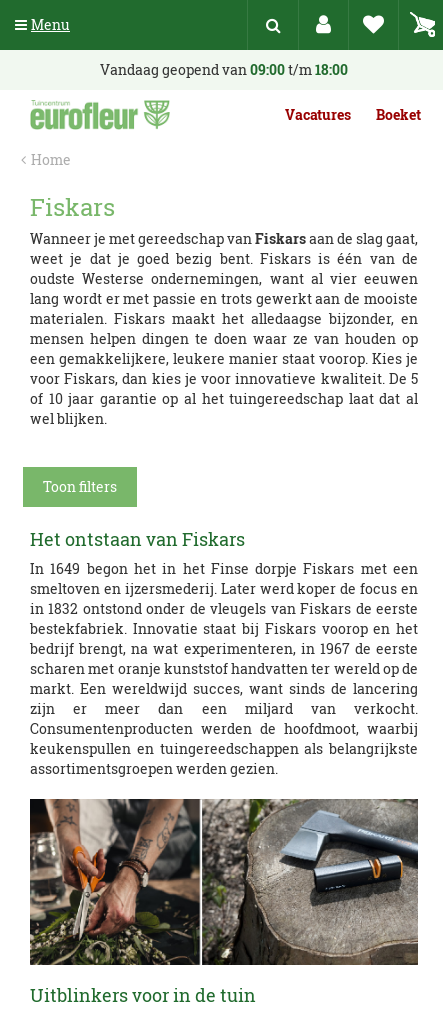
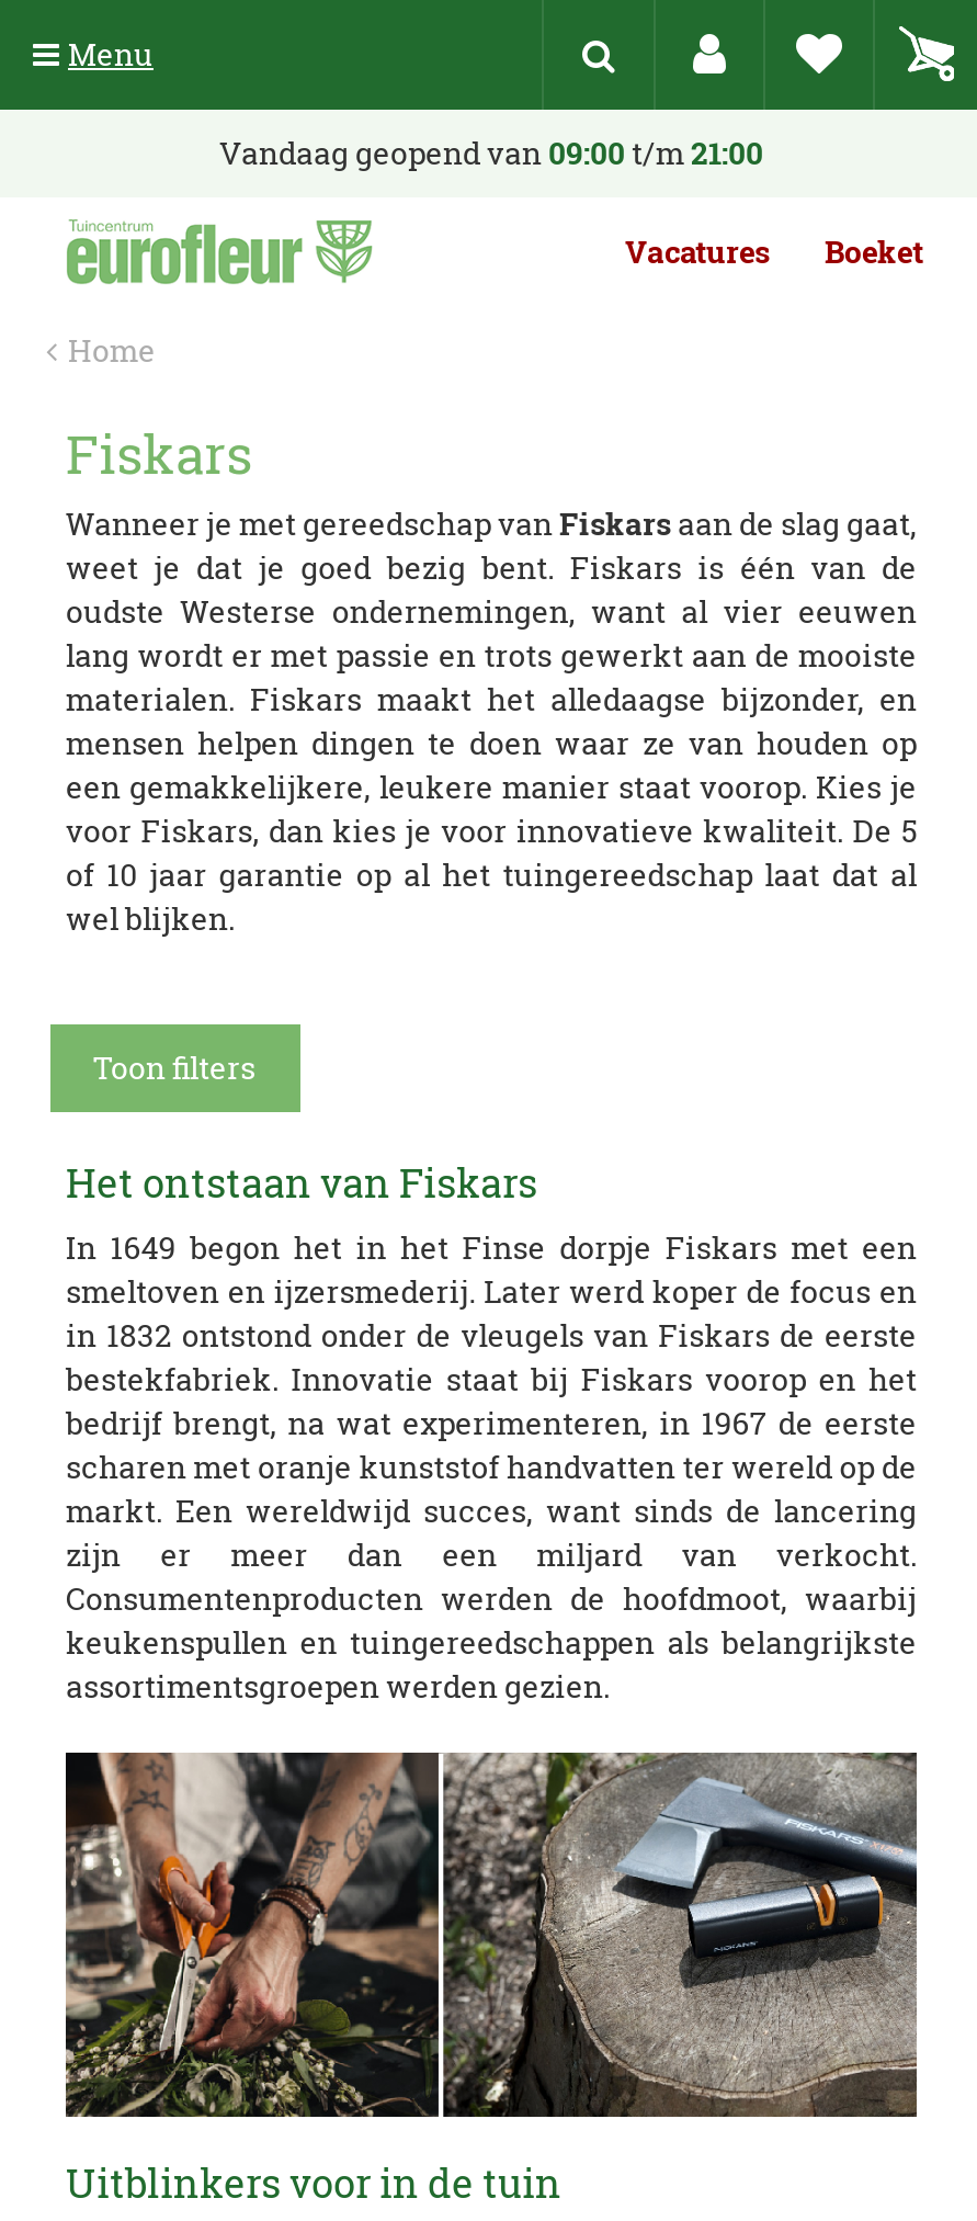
- Vandaag geopend van 09:00 t/m 18:00
+ Vandaag geopend van 09:00 t/m 21:00
